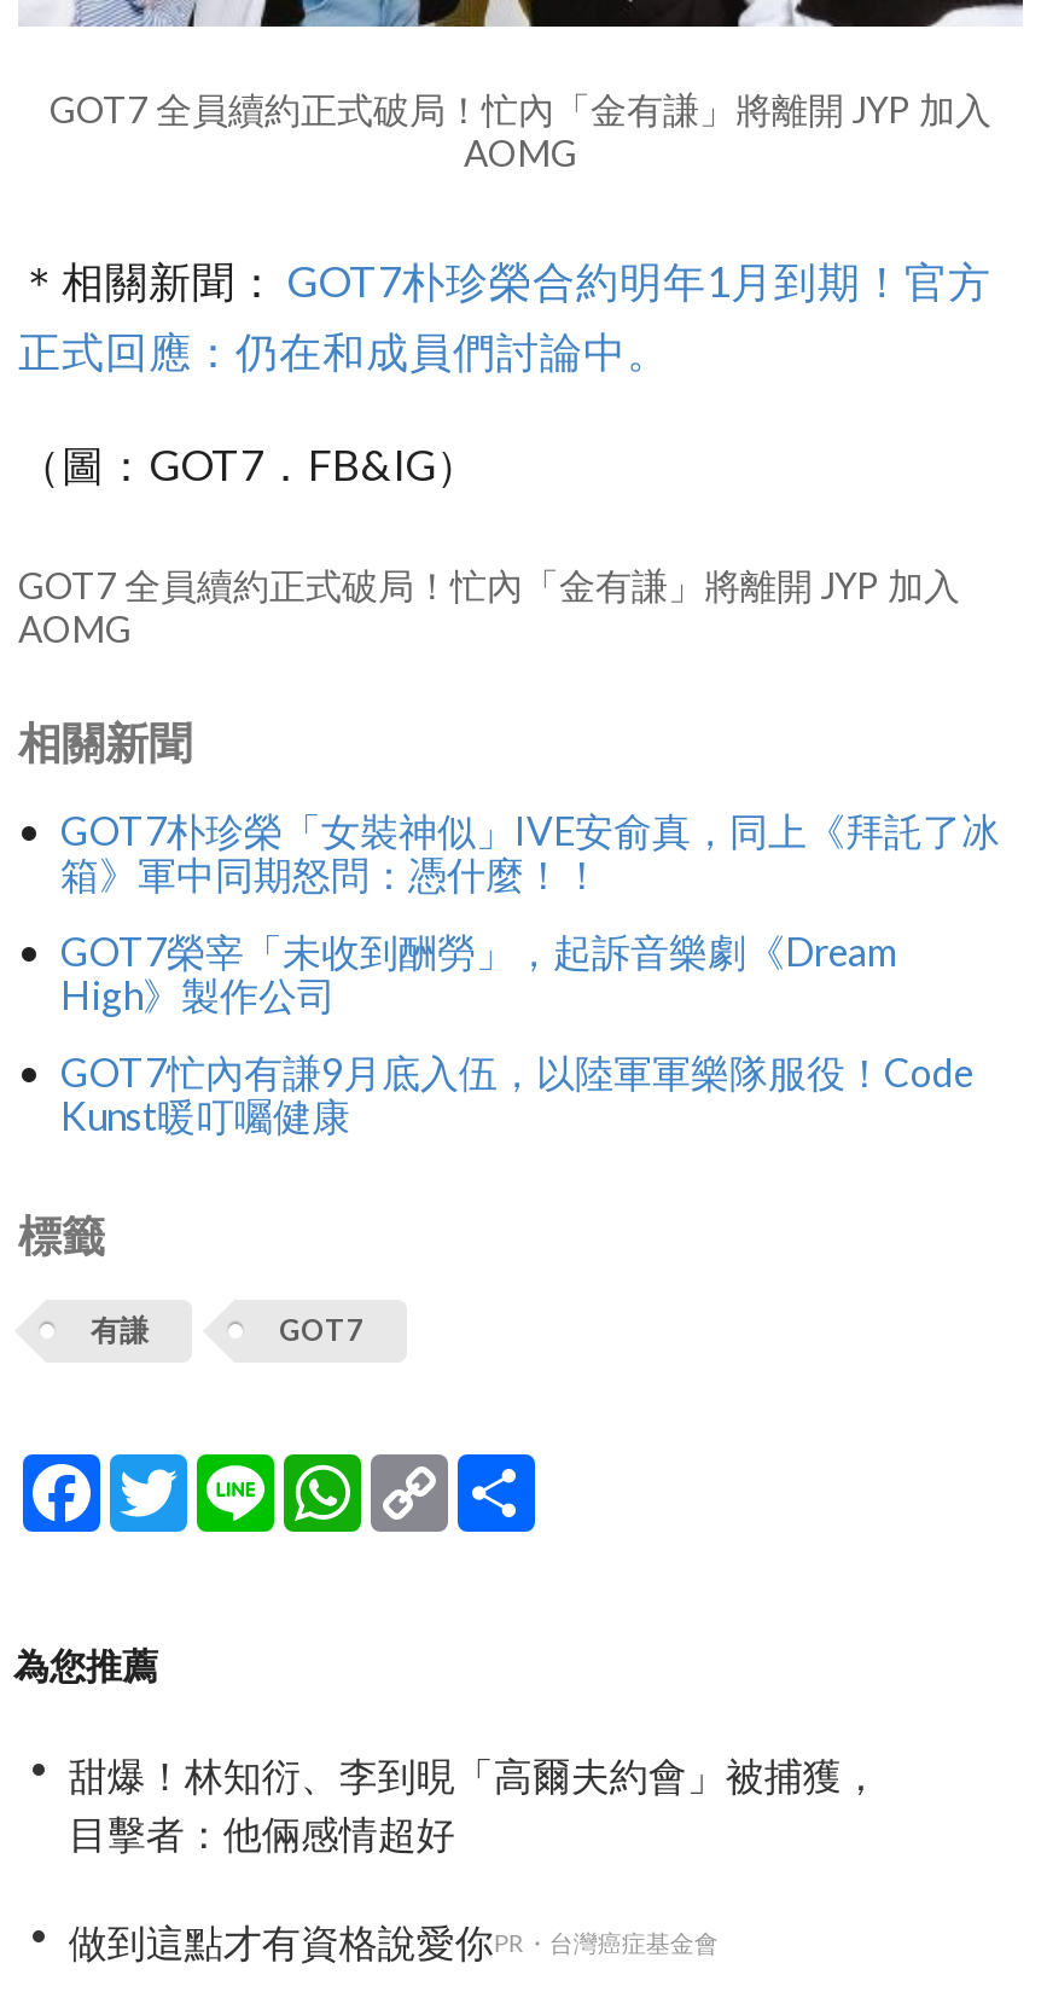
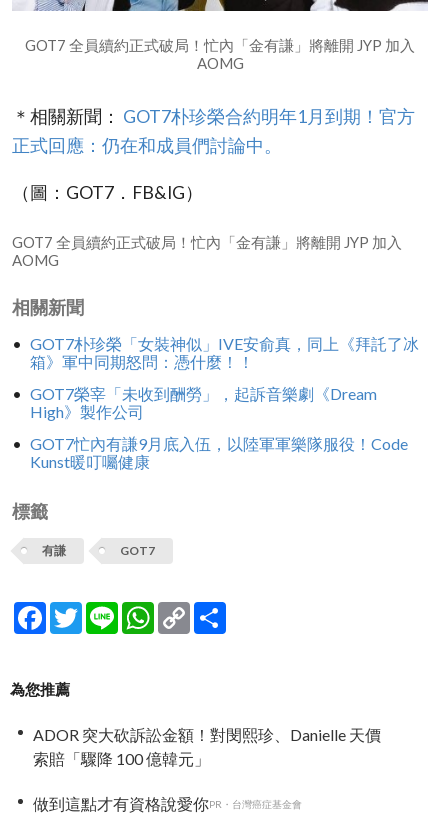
- 甜爆！林知衍、李到晛「高爾夫約會」被捕獲，
- 目擊者：他倆感情超好
+ ADOR 突大砍訴訟金額！對閔熙珍、Danielle 天價
+ 索賠「驟降 100 億韓元」
